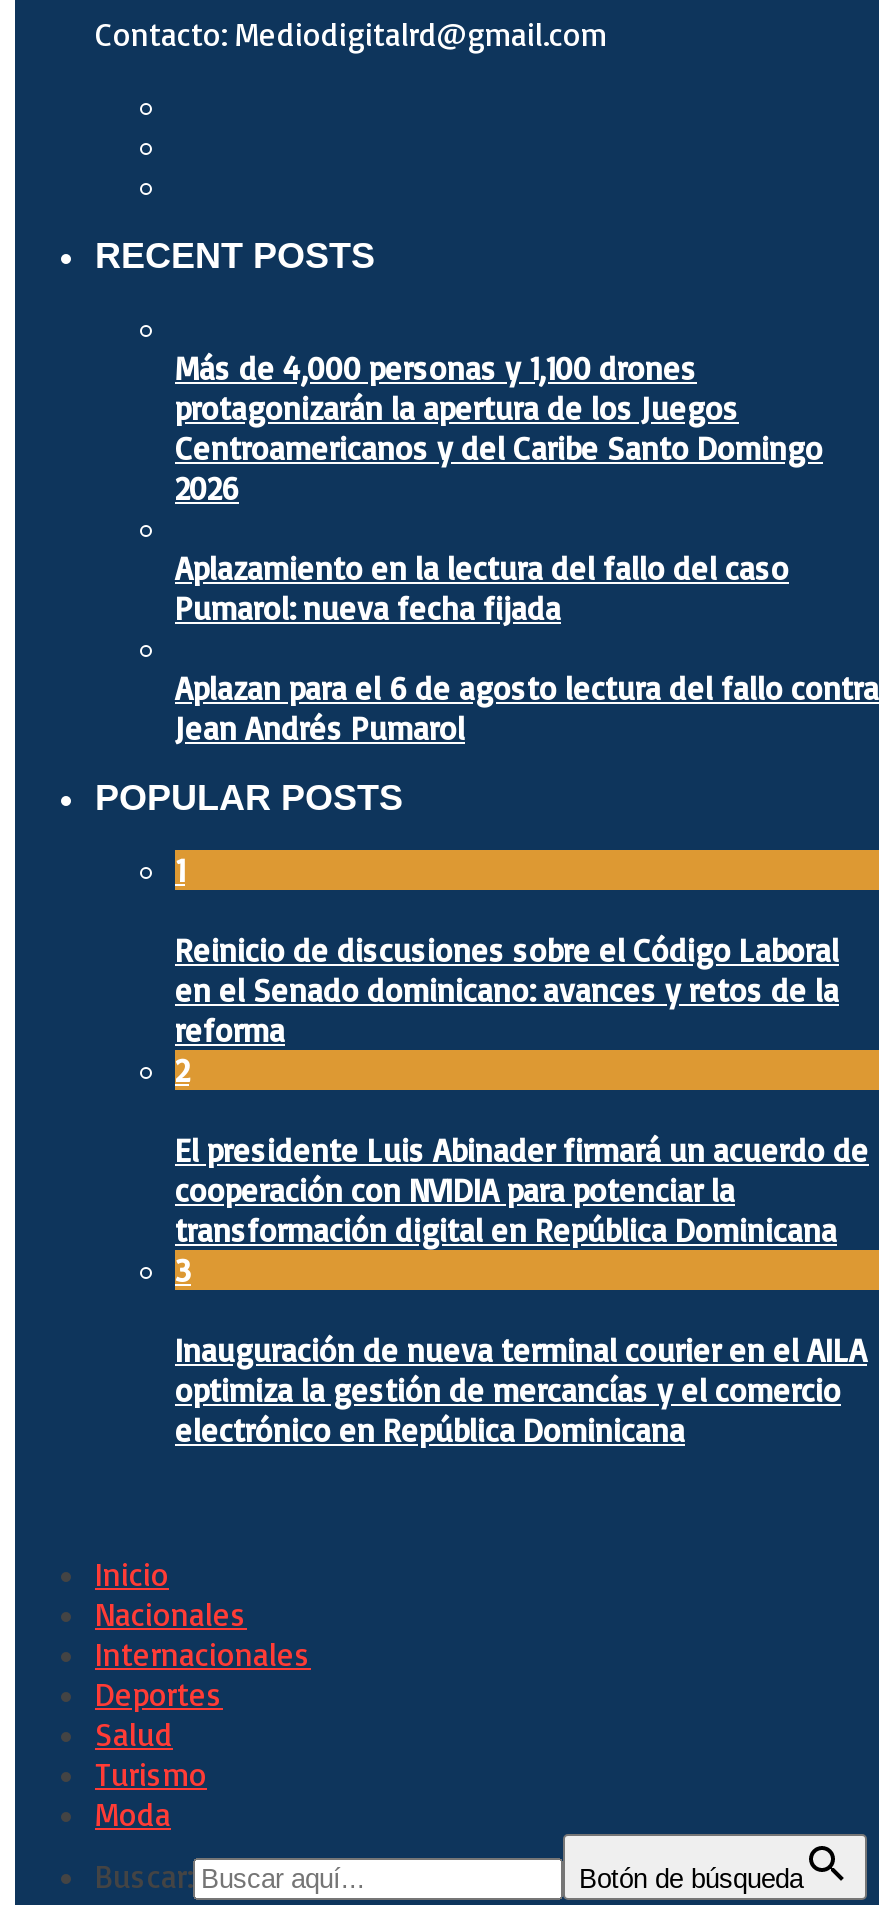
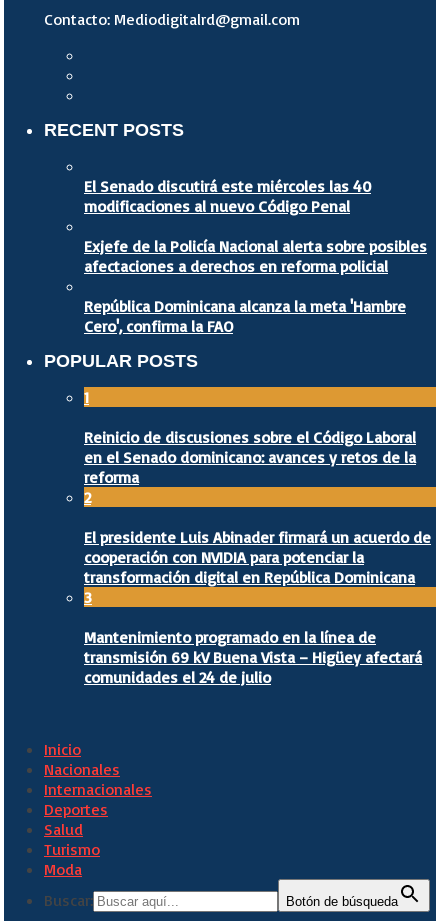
- Más de 4,000 personas y 1,100 drones
- protagonizarán la apertura de los Juegos
- Centroamericanos y del Caribe Santo Domingo
- 2026
+ El Senado discutirá este miércoles las 40
+ modificaciones al nuevo Código Penal

- Aplazamiento en la lectura del fallo del caso
- Pumarol: nueva fecha fijada
+ Exjefe de la Policía Nacional alerta sobre posibles
+ afectaciones a derechos en reforma policial

- Aplazan para el 6 de agosto lectura del fallo contra
- Jean Andrés Pumarol
+ República Dominicana alcanza la meta 'Hambre
+ Cero', confirma la FAO

- Inauguración de nueva terminal courier en el AILA
- optimiza la gestión de mercancías y el comercio
- electrónico en República Dominicana
+ Mantenimiento programado en la línea de
+ transmisión 69 kV Buena Vista – Higüey afectará
+ comunidades el 24 de julio
